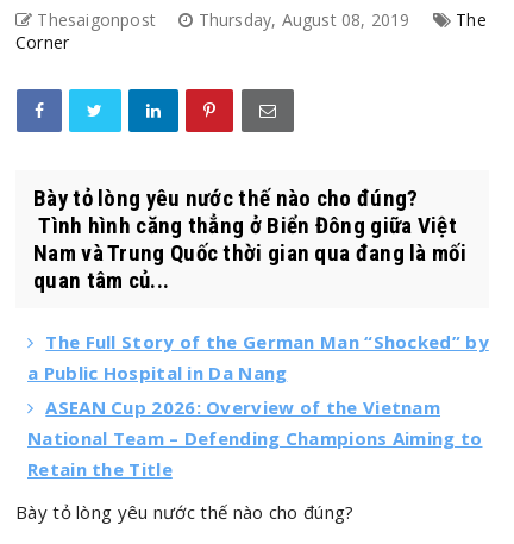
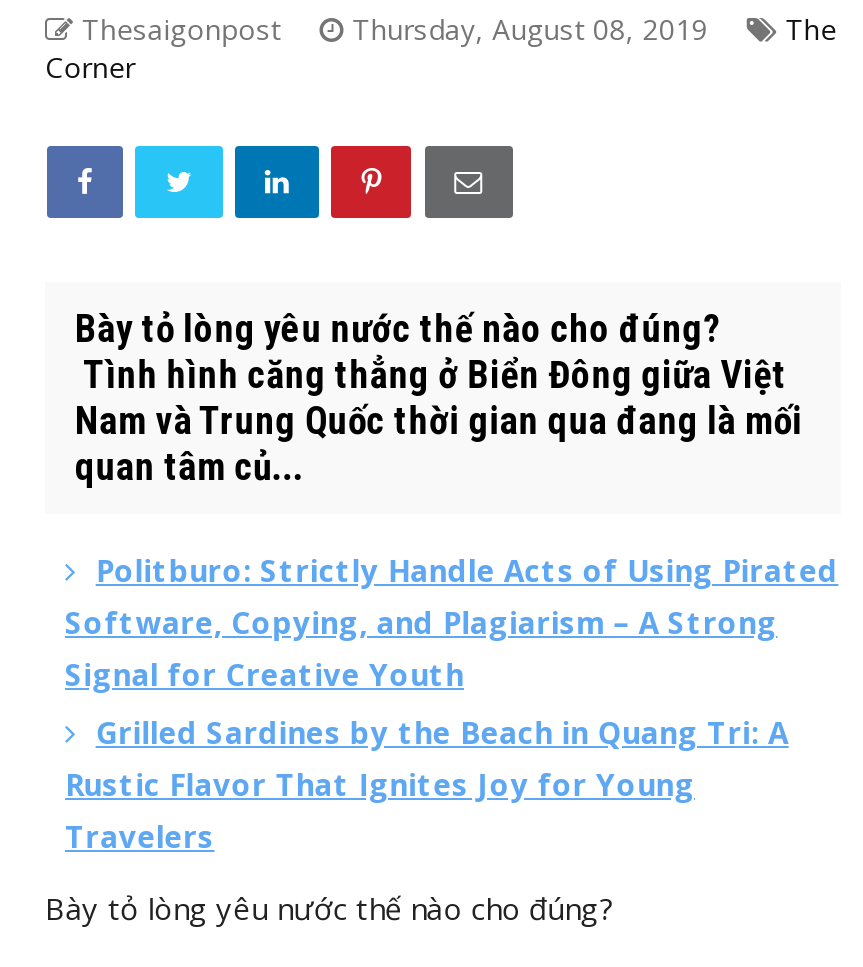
- The Full Story of the German Man “Shocked” by
- a Public Hospital in Da Nang
- ASEAN Cup 2026: Overview of the Vietnam
- National Team – Defending Champions Aiming to
- Retain the Title
+ Politburo: Strictly Handle Acts of Using Pirated
+ Software, Copying, and Plagiarism – A Strong
+ Signal for Creative Youth
+ Grilled Sardines by the Beach in Quang Tri: A
+ Rustic Flavor That Ignites Joy for Young
+ Travelers
